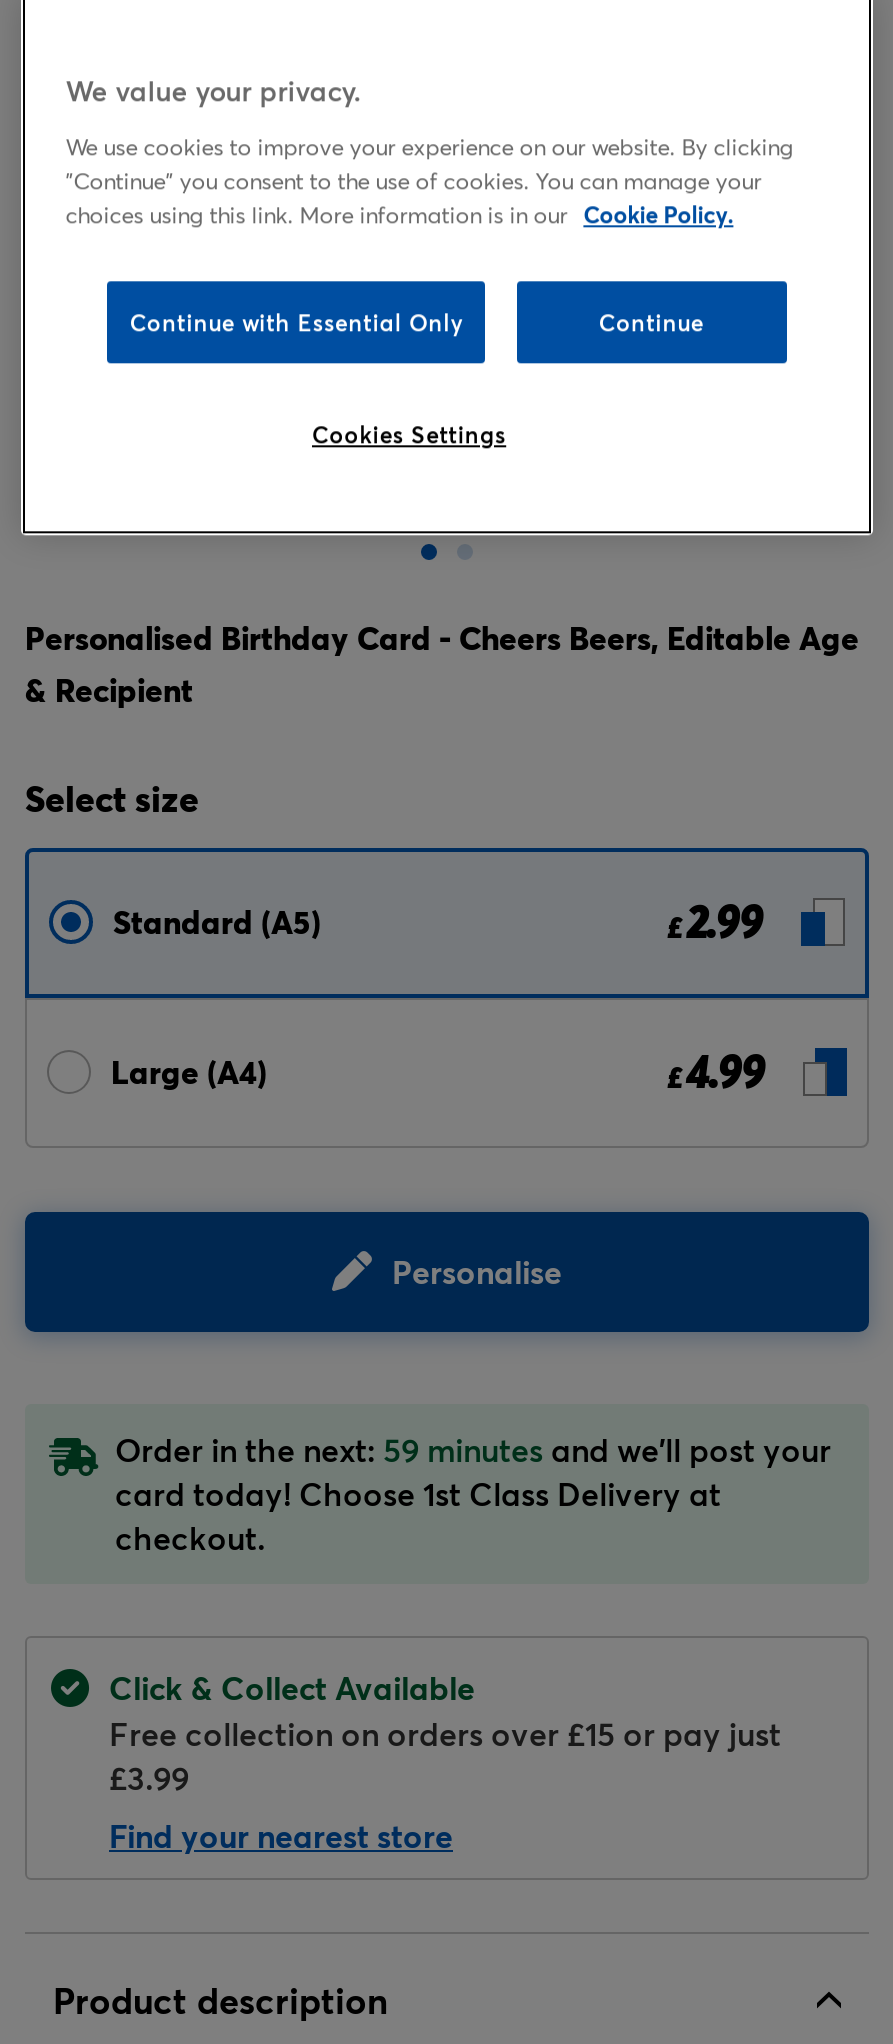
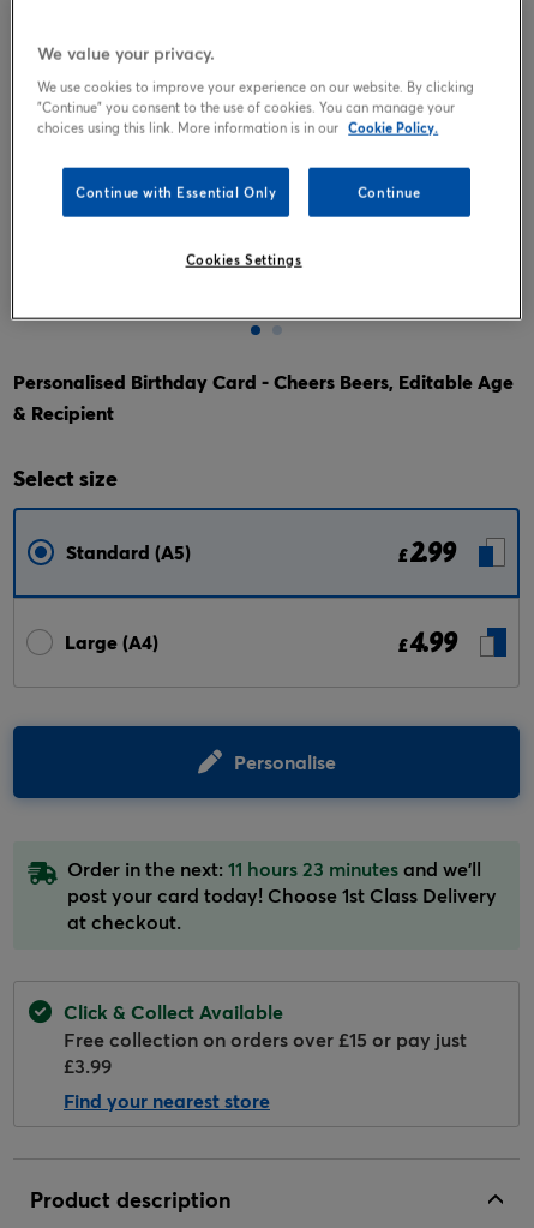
- Order in the next: 59 minutes and we'll post your
- card today! Choose 1st Class Delivery at
- checkout.
+ Order in the next: 11 hours 23 minutes and we'll
+ post your card today! Choose 1st Class Delivery
+ at checkout.
